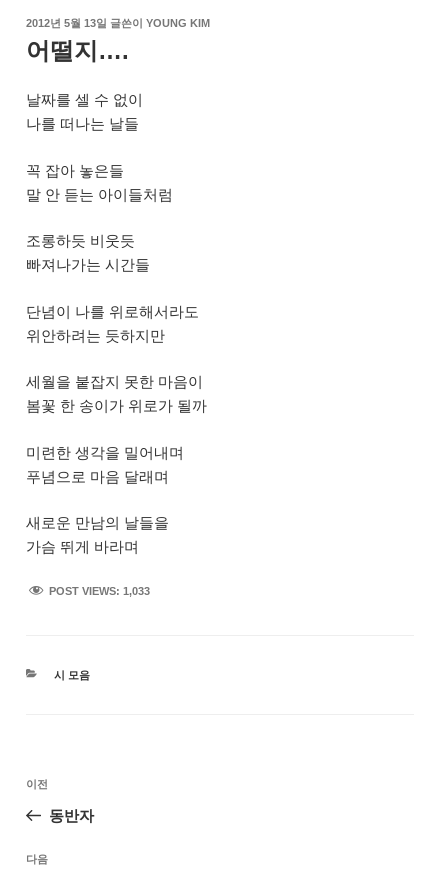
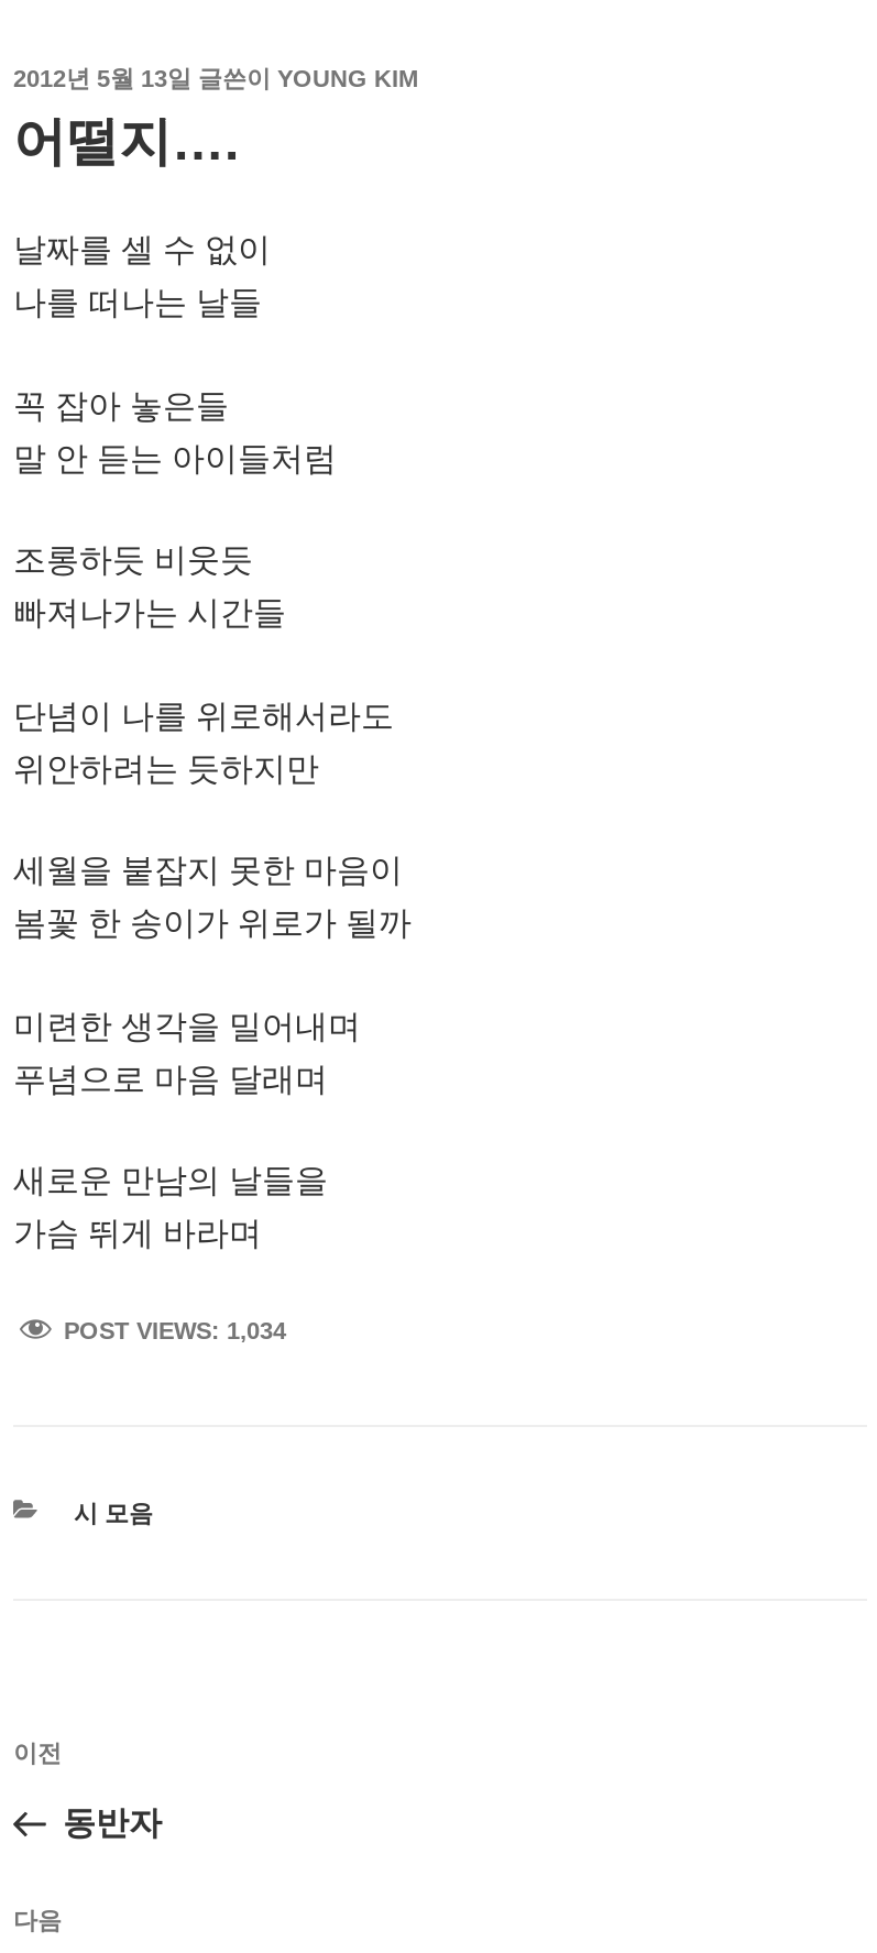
- POST VIEWS: 1,033
+ POST VIEWS: 1,034
